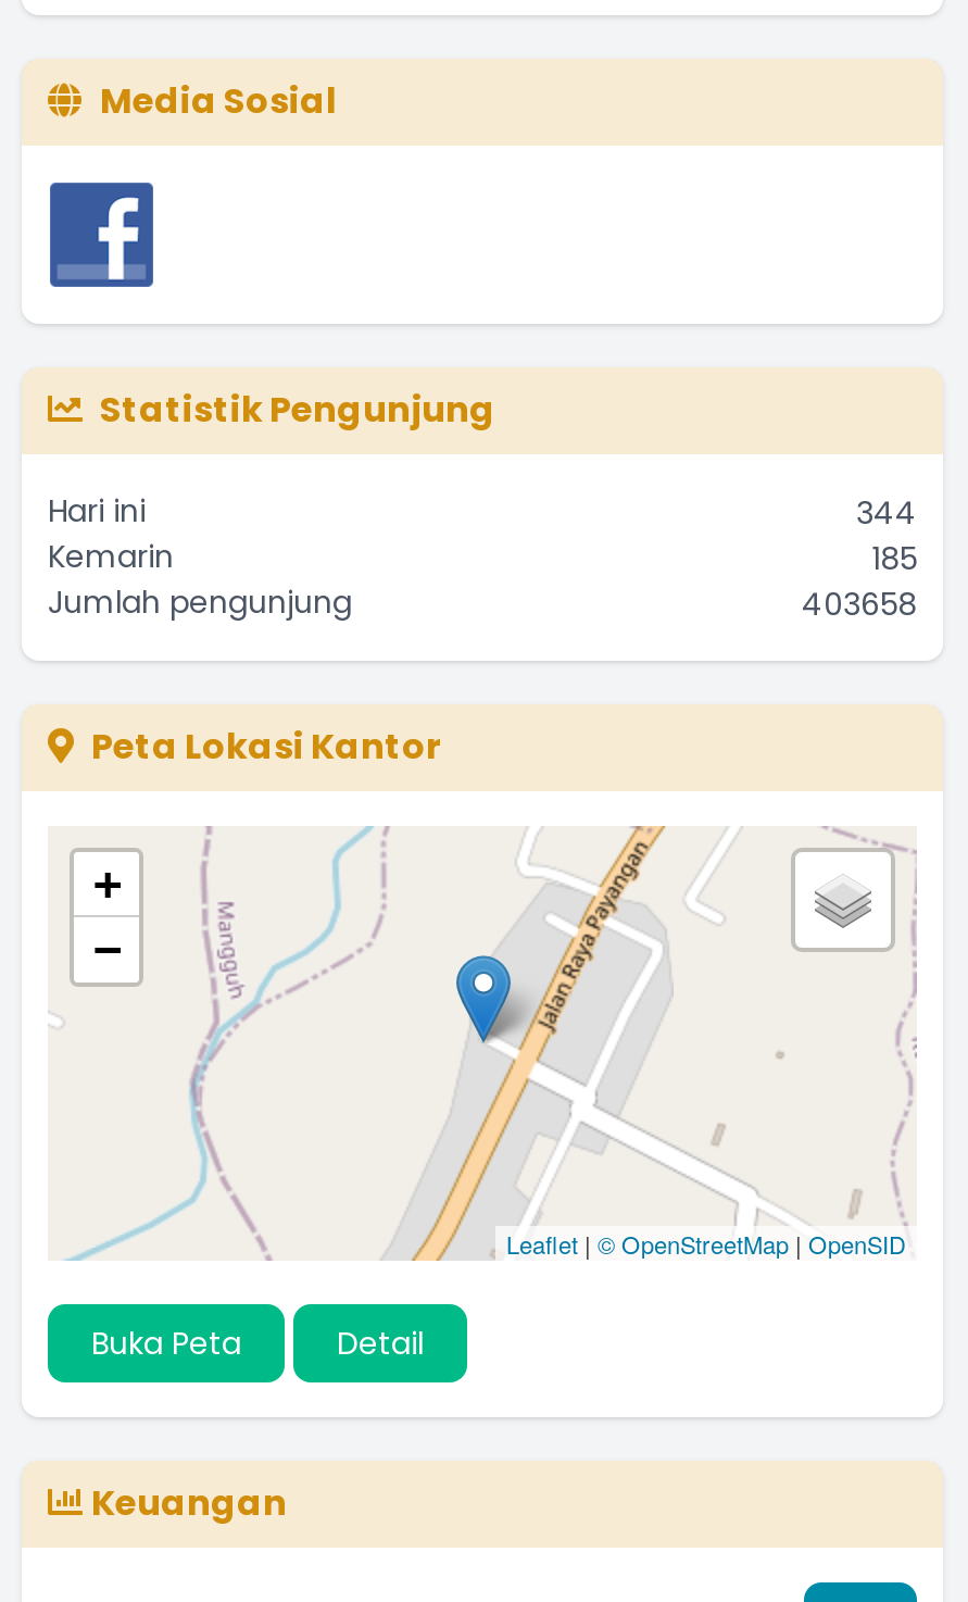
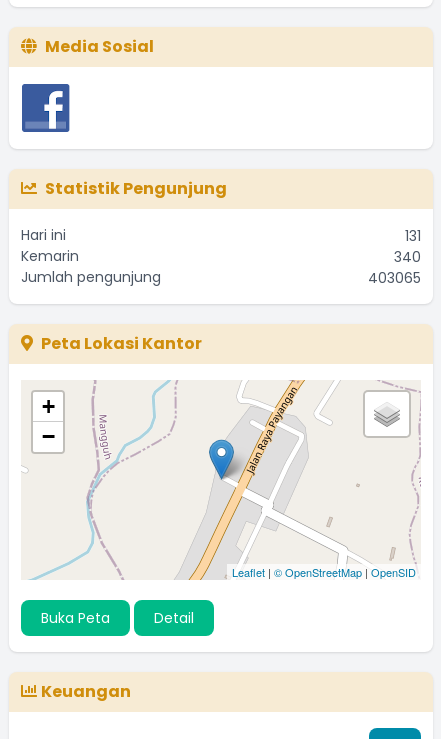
- 344
+ 131

- 185
+ 340

- 403658
+ 403065
